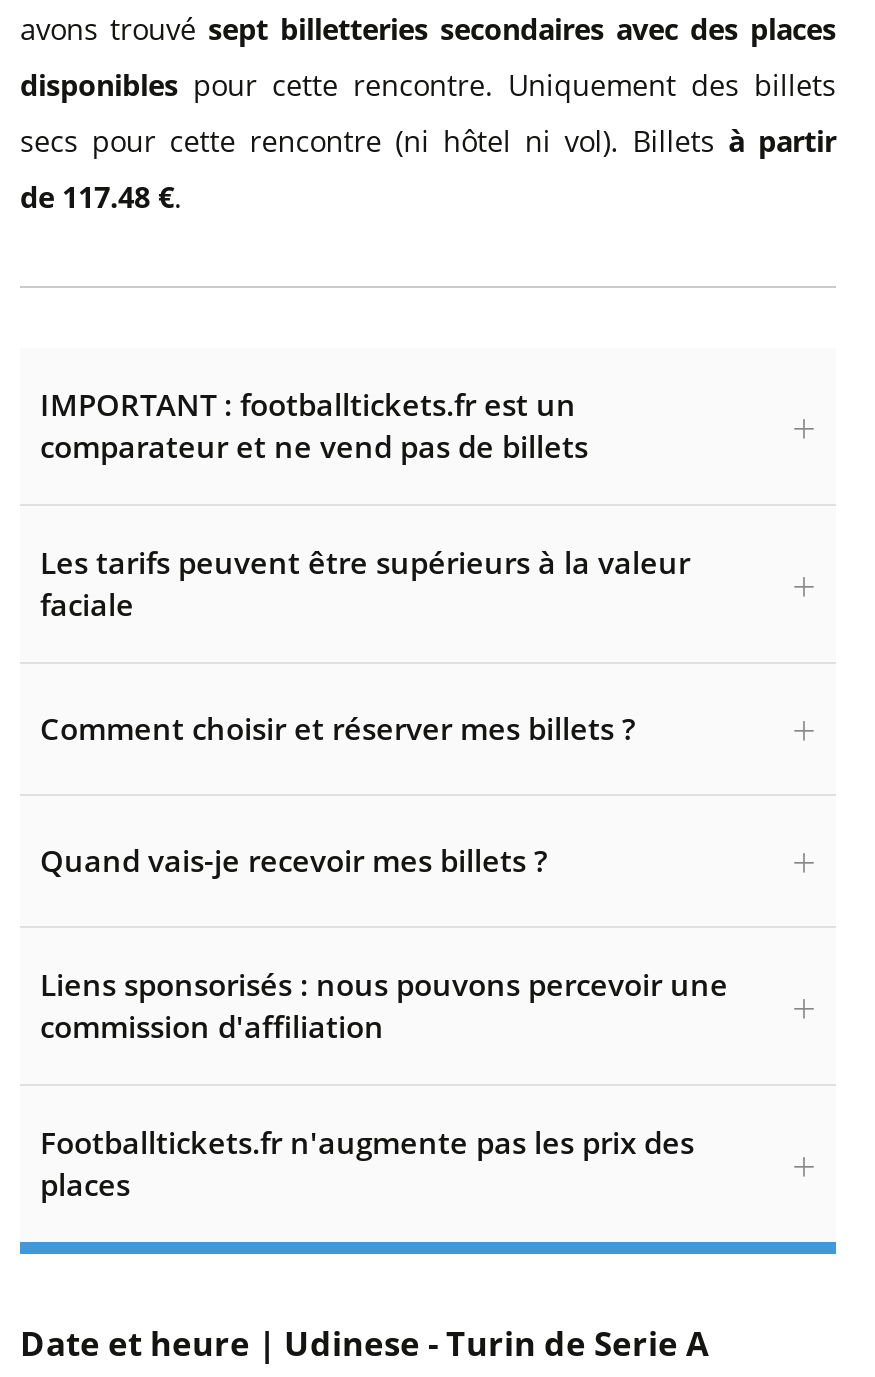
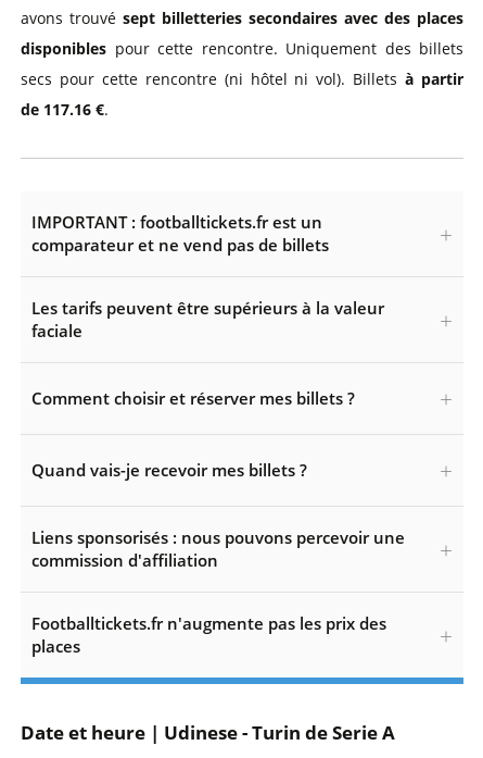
- de 117.48 €.
+ de 117.16 €.
